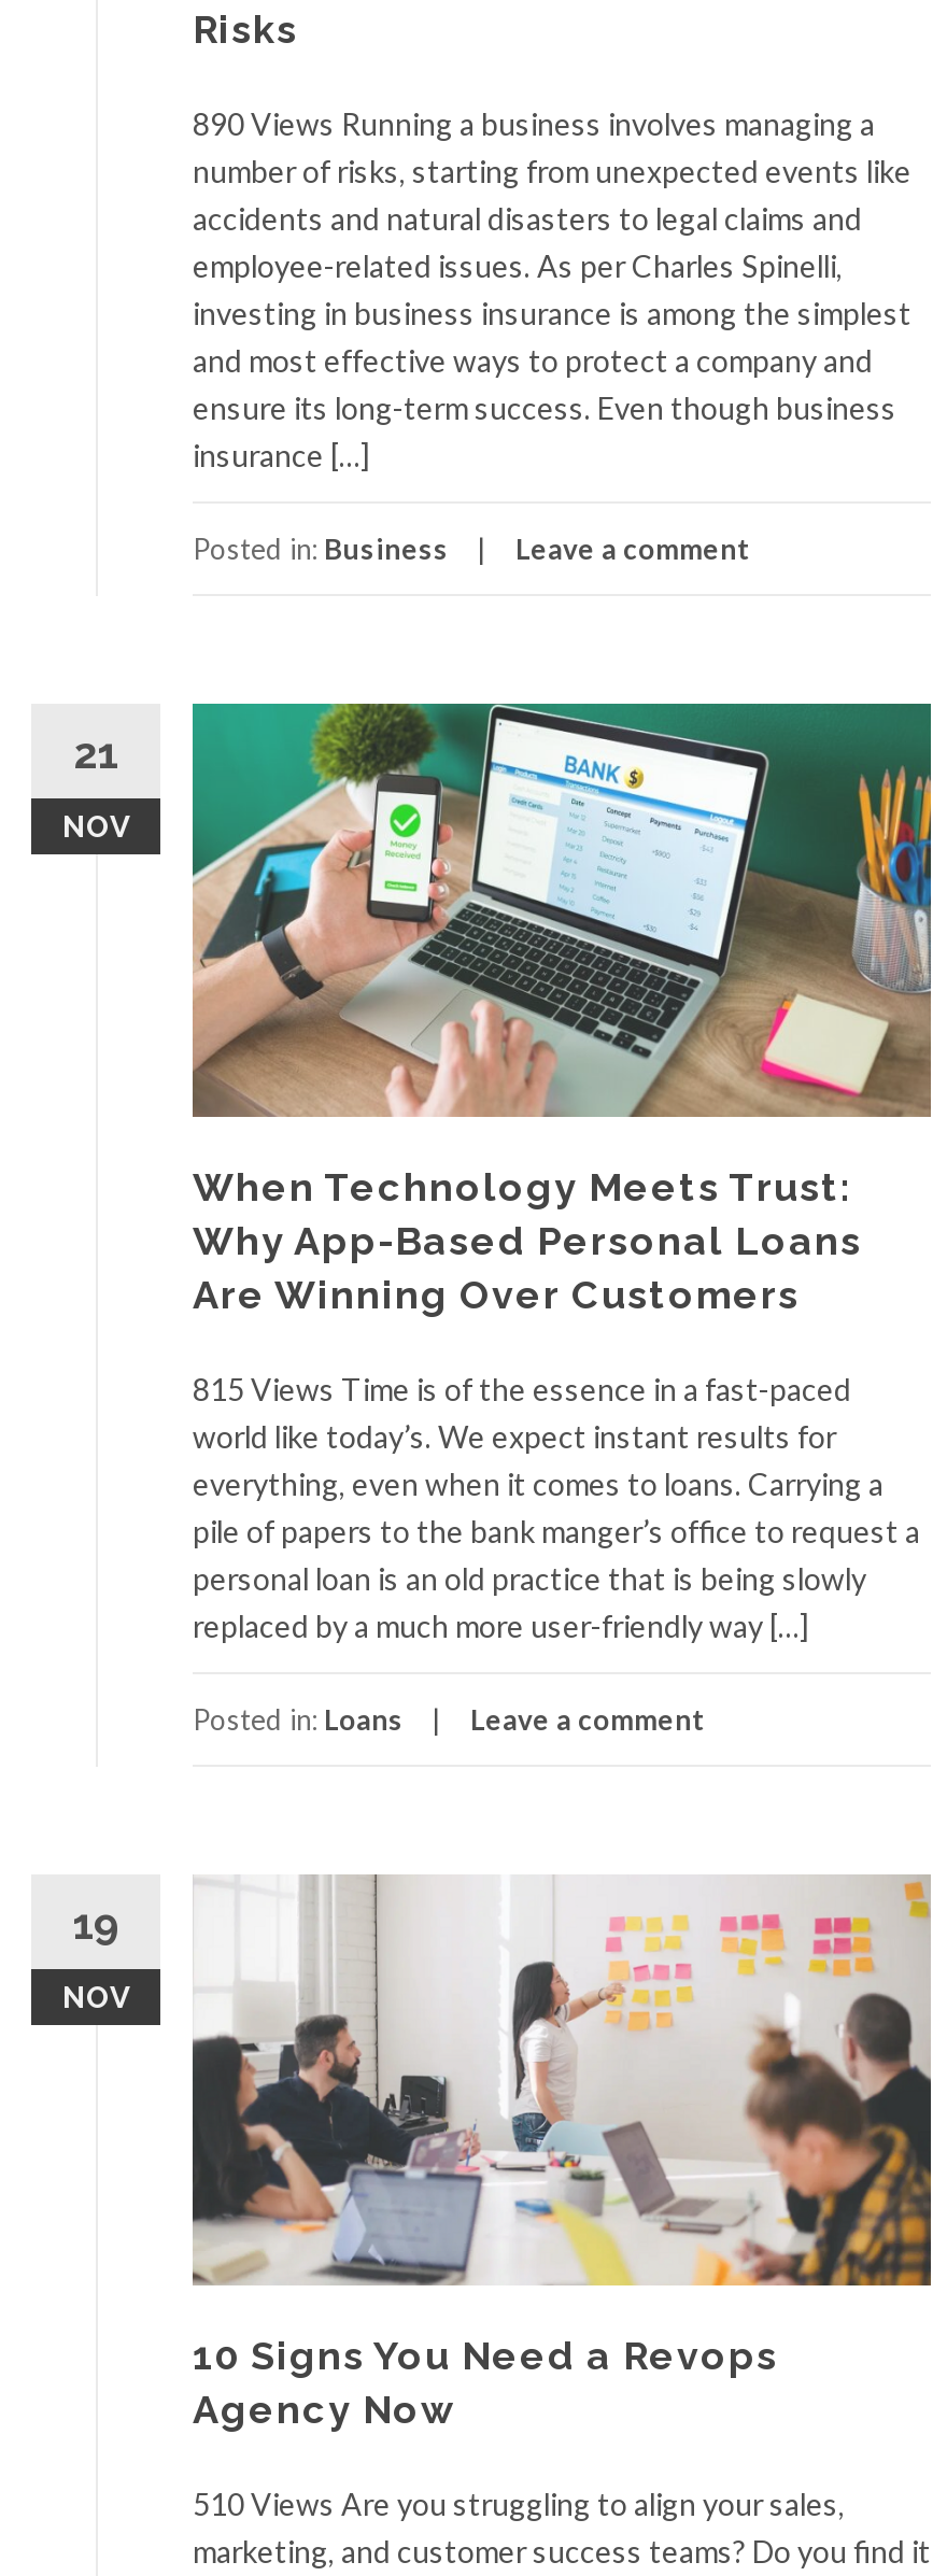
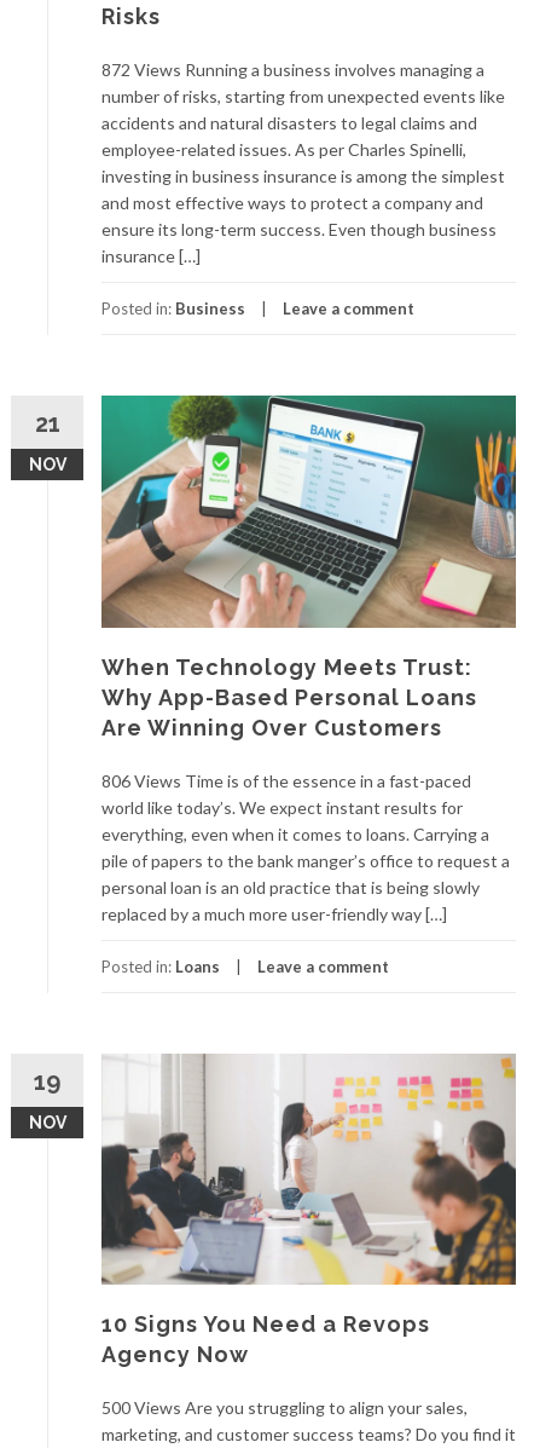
- 890 Views Running a business involves managing a
+ 872 Views Running a business involves managing a

- 815 Views Time‍‌‍‍‌ is of the essence in a fast-paced
+ 806 Views Time‍‌‍‍‌ is of the essence in a fast-paced

- 510 Views Are you struggling to align your sales,
+ 500 Views Are you struggling to align your sales,
